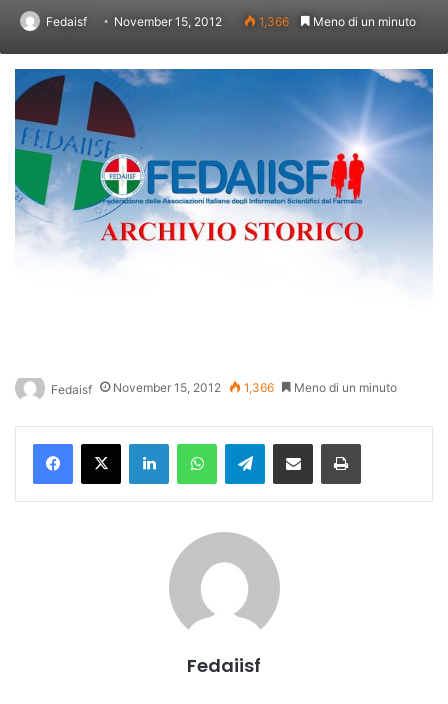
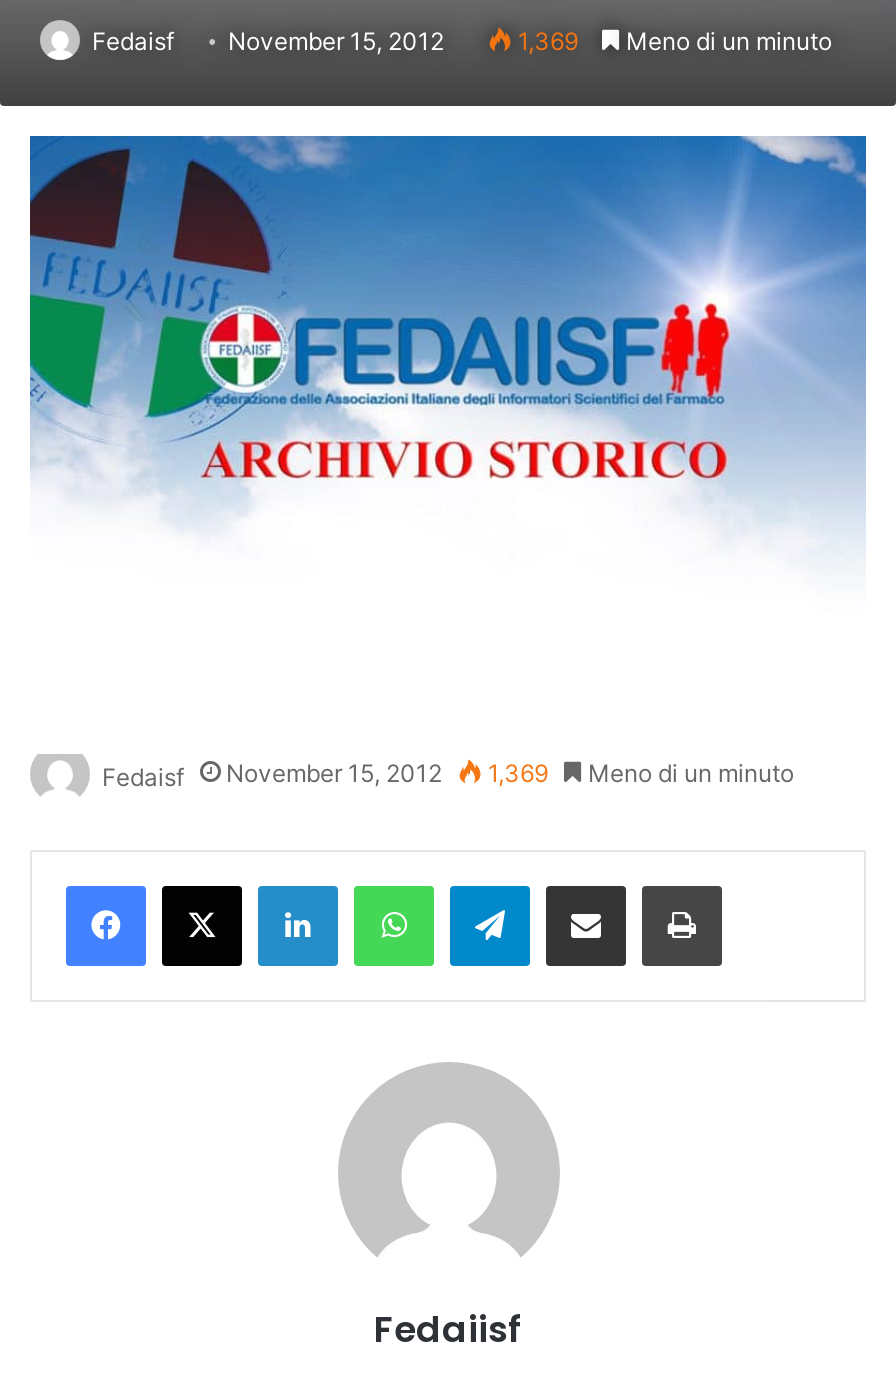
- 1,366 Meno di un minuto
+ 1,369 Meno di un minuto

- Fedaisf November 15, 2012 1,366 Meno di un minuto
+ Fedaisf November 15, 2012 1,369 Meno di un minuto
